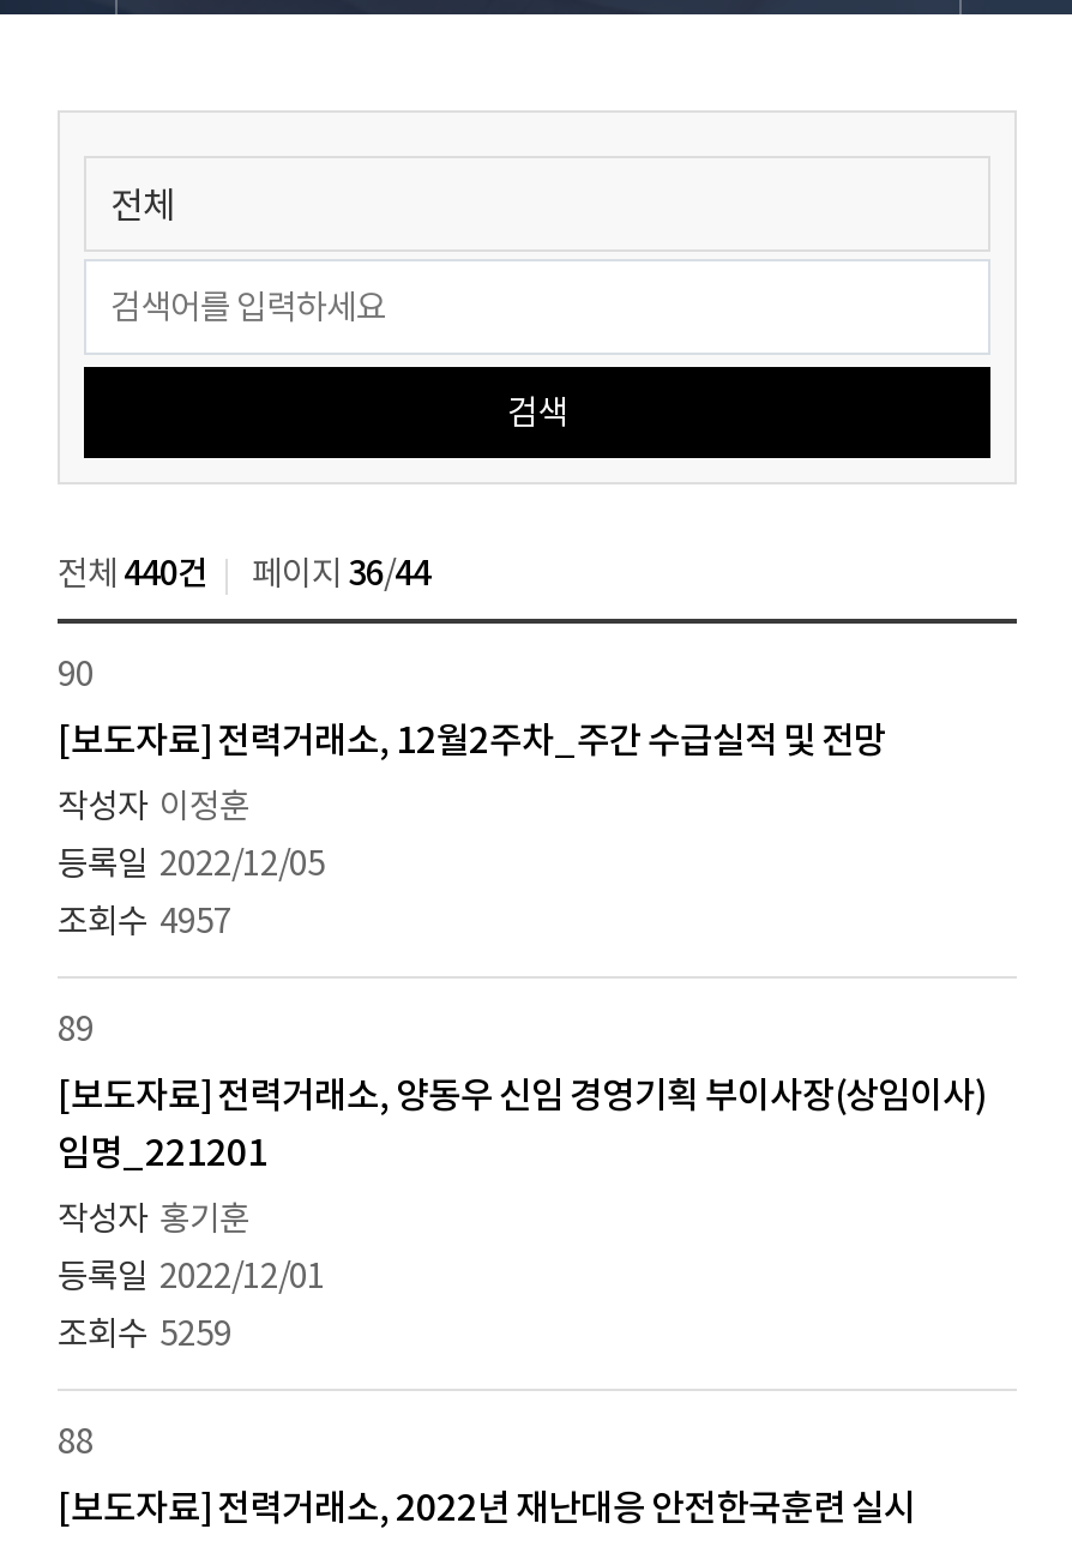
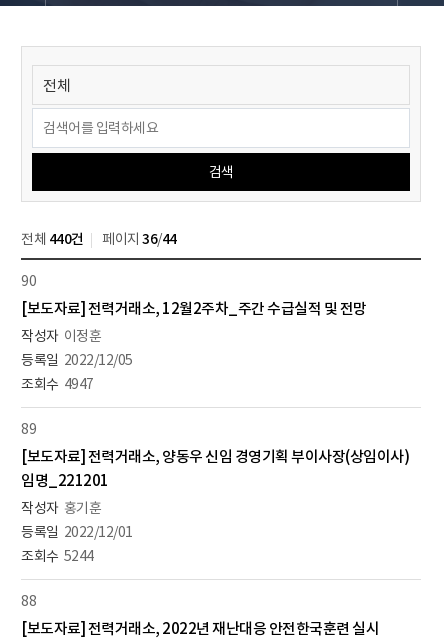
- 4957
+ 4947

- 5259
+ 5244
